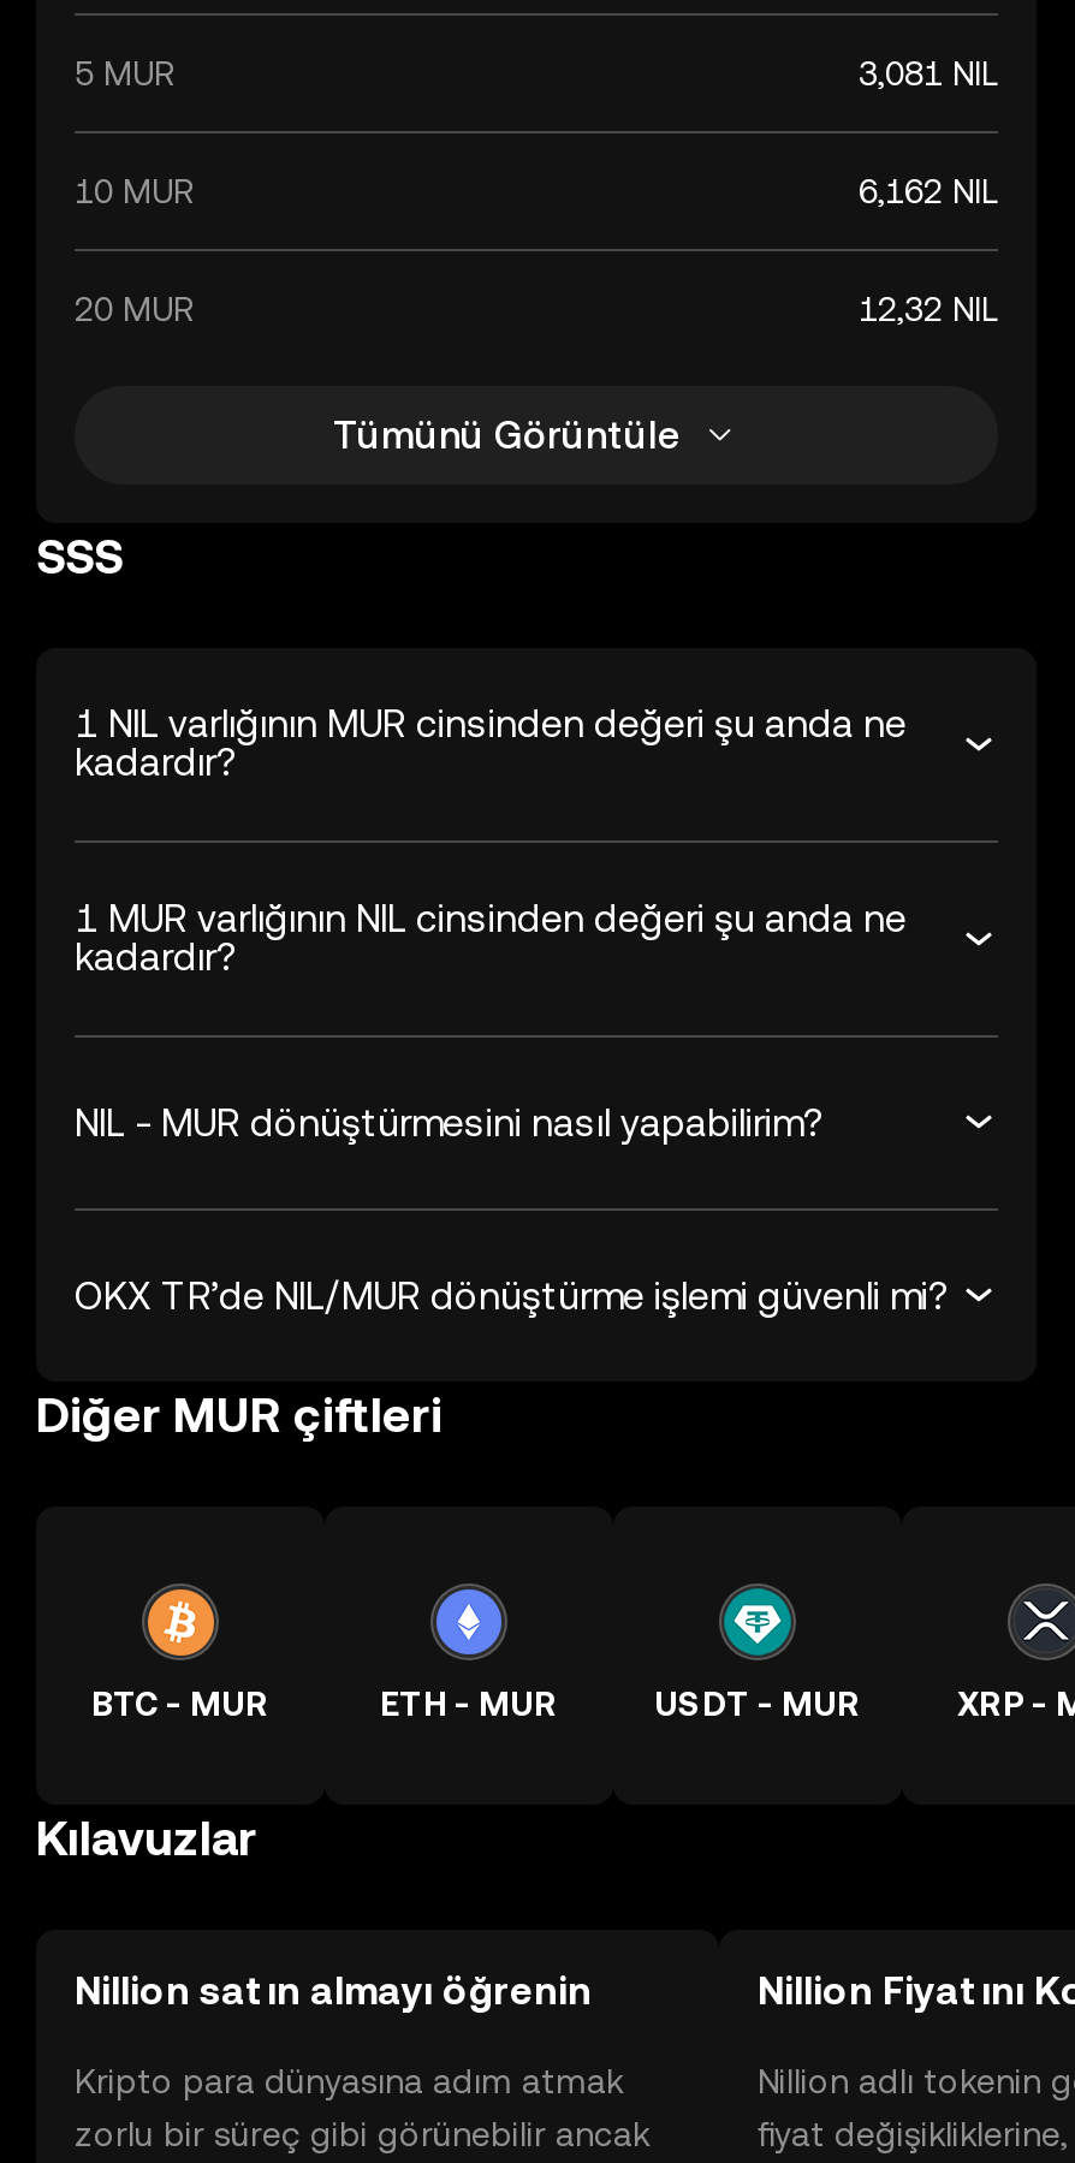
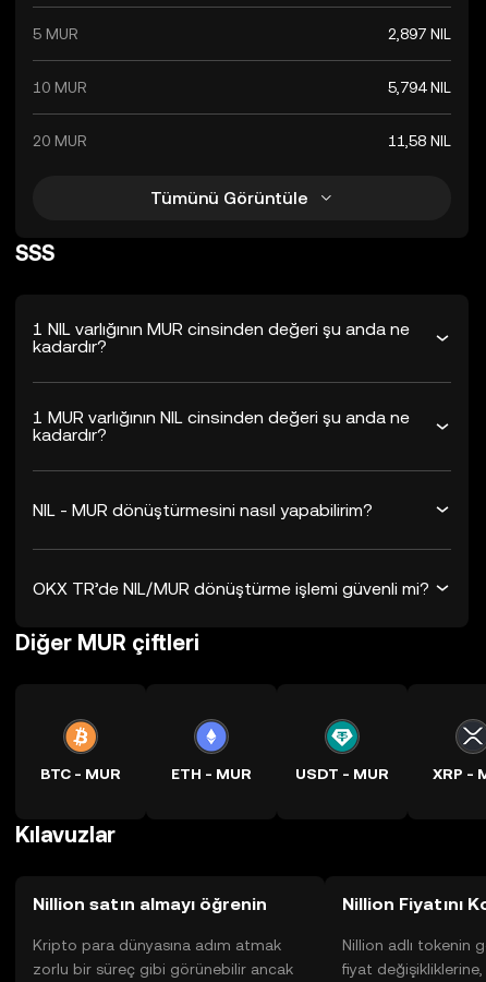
- 3,081 NIL
+ 2,897 NIL

- 6,162 NIL
+ 5,794 NIL

- 12,32 NIL
+ 11,58 NIL
